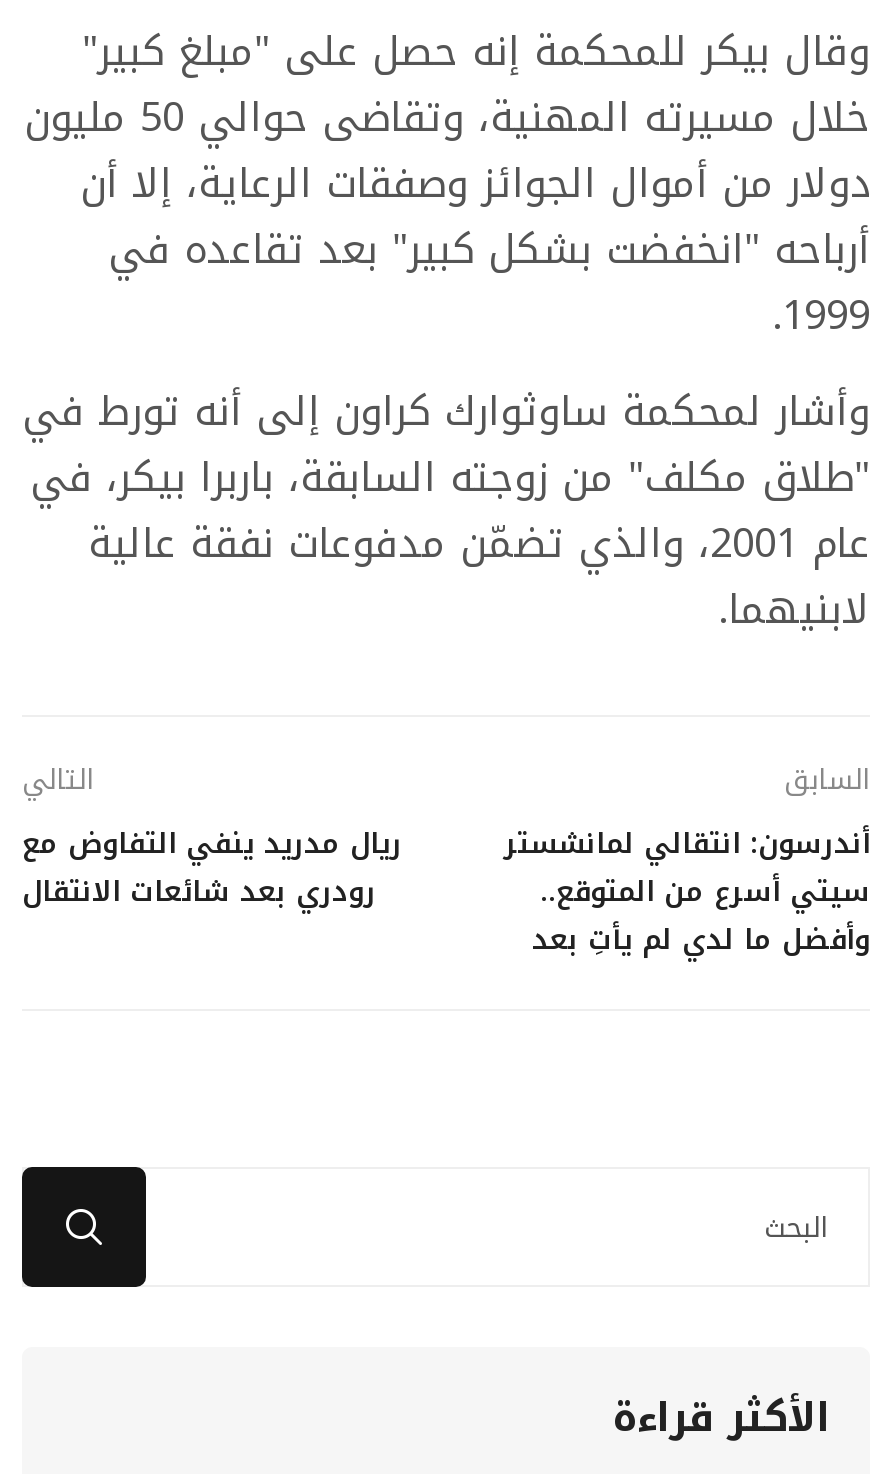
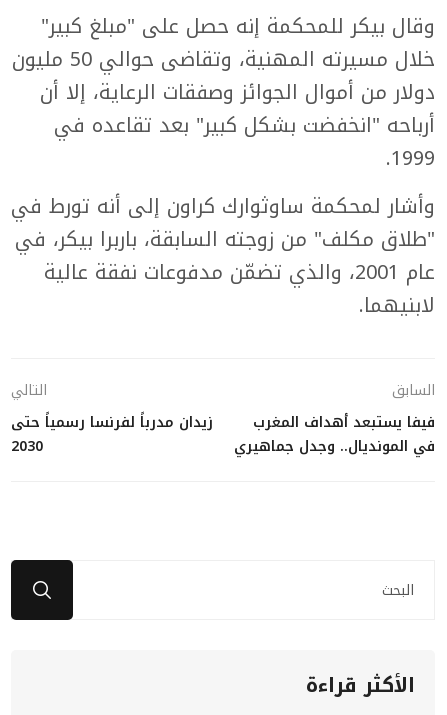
- ريال مدريد ينفي التفاوض مع
- رودري بعد شائعات الانتقال
+ زيدان مدرباً لفرنسا رسمياً حتى
+ 2030

- أندرسون: انتقالي لمانشستر
- سيتي أسرع من المتوقع..
- وأفضل ما لدي لم يأتِ بعد
+ فيفا يستبعد أهداف المغرب
+ في المونديال.. وجدل جماهيري
